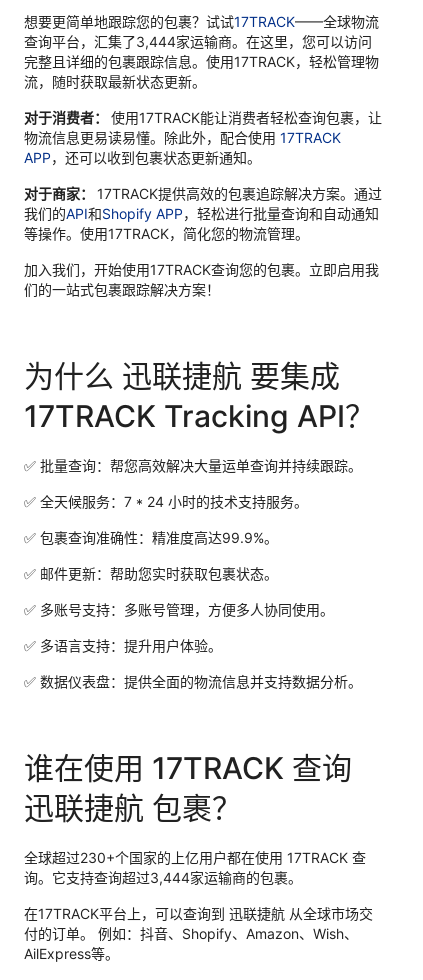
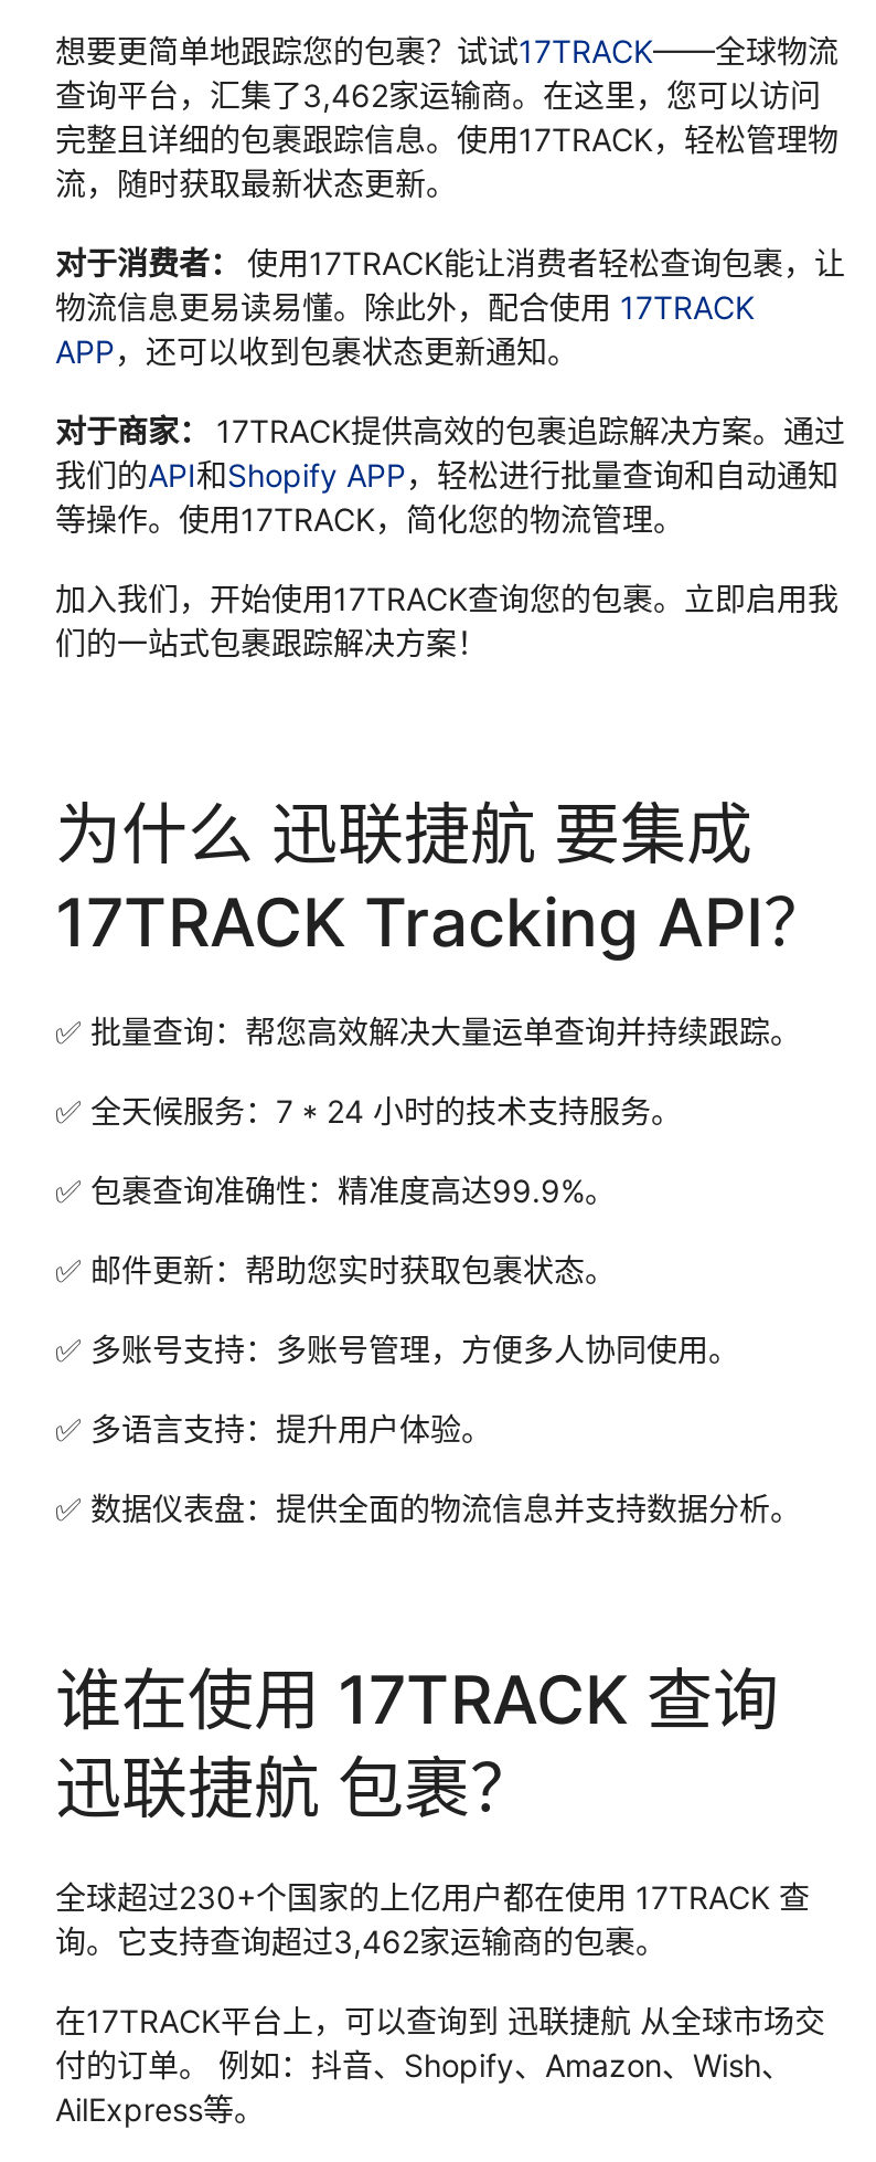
- 查询平台，汇集了3,444家运输商。在这里，您可以访问
+ 查询平台，汇集了3,462家运输商。在这里，您可以访问

- 询。它支持查询超过3,444家运输商的包裹。
+ 询。它支持查询超过3,462家运输商的包裹。
